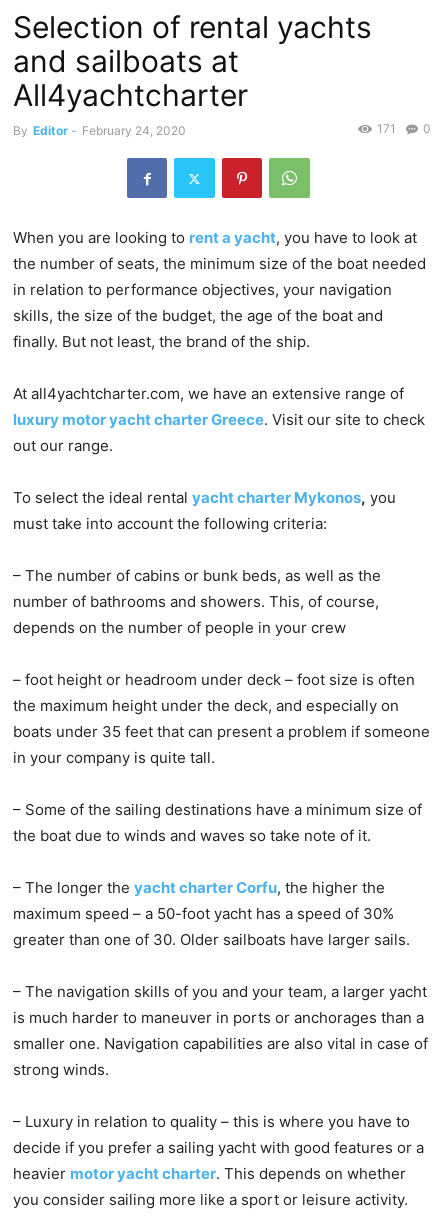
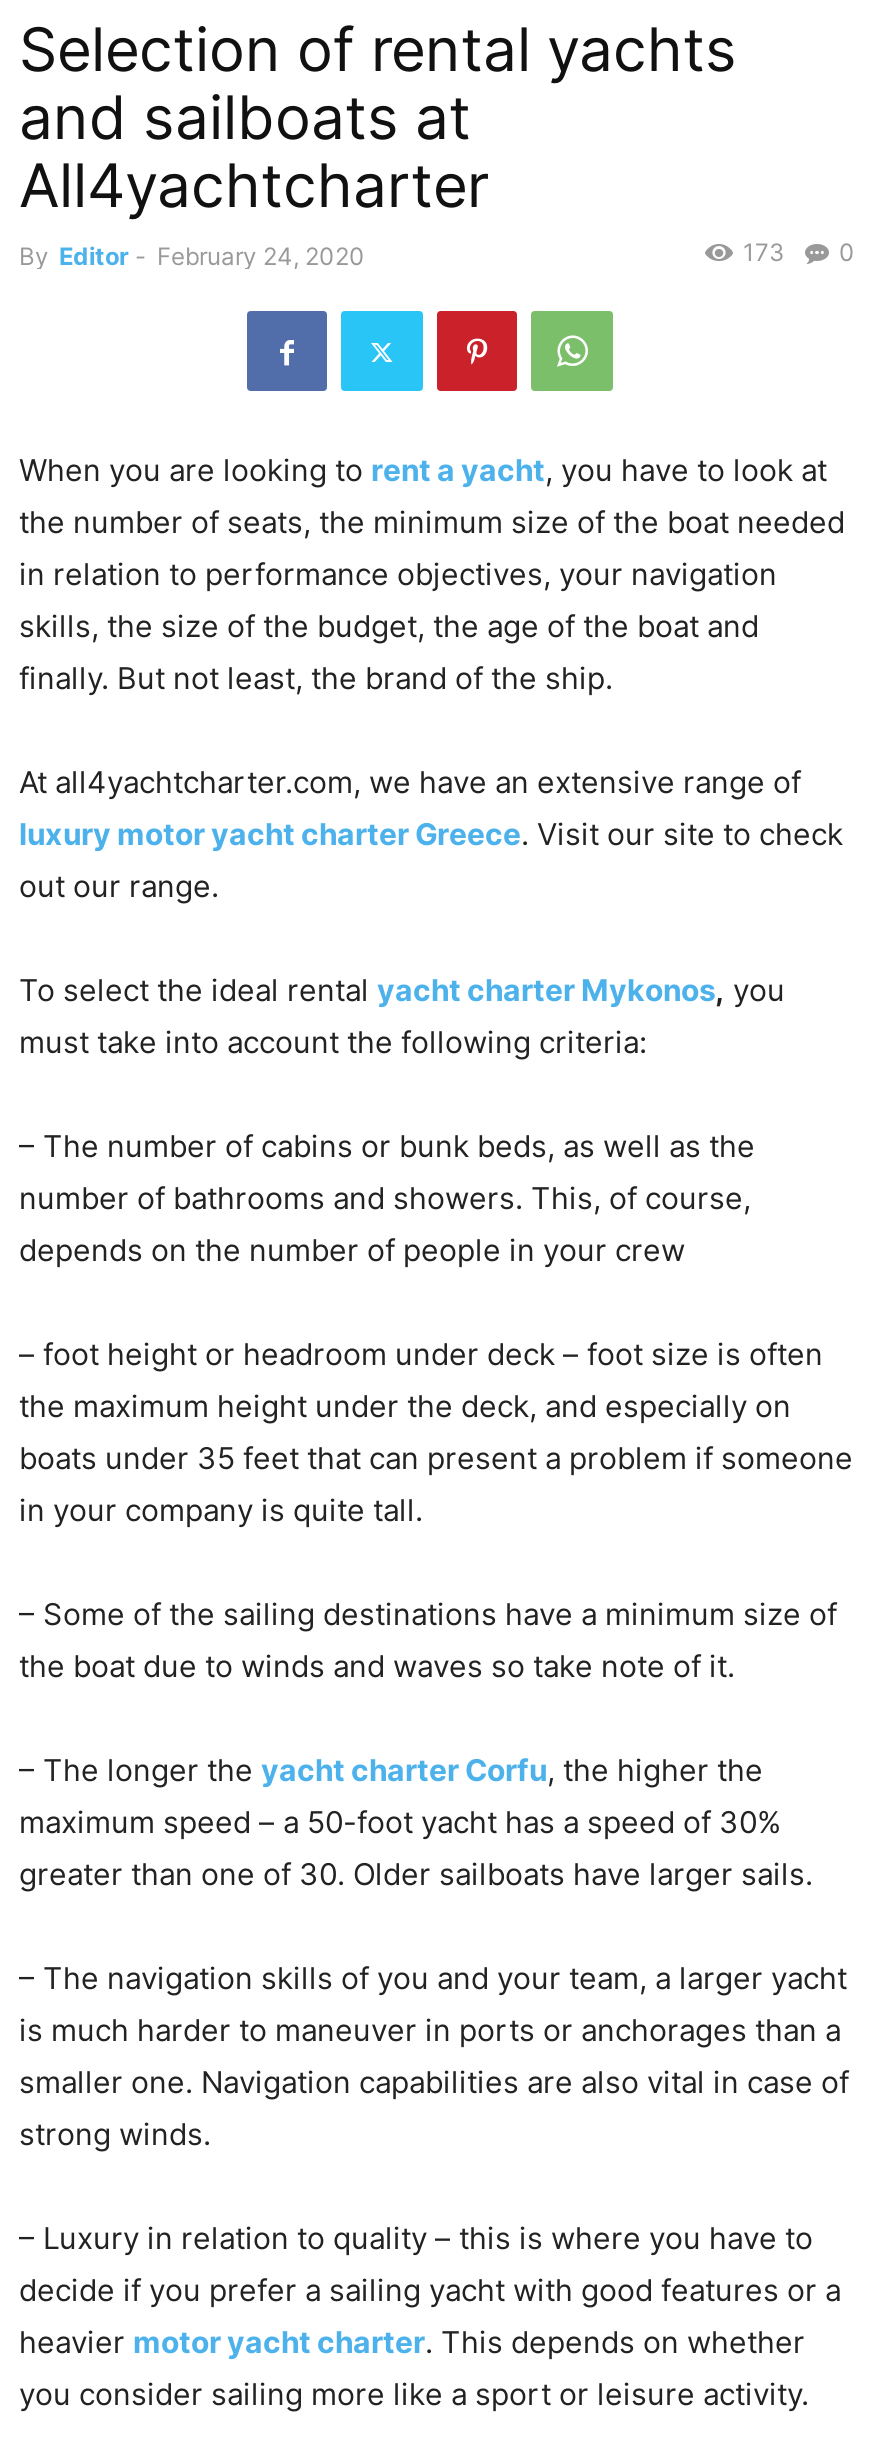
- 171 0
+ 173 0
